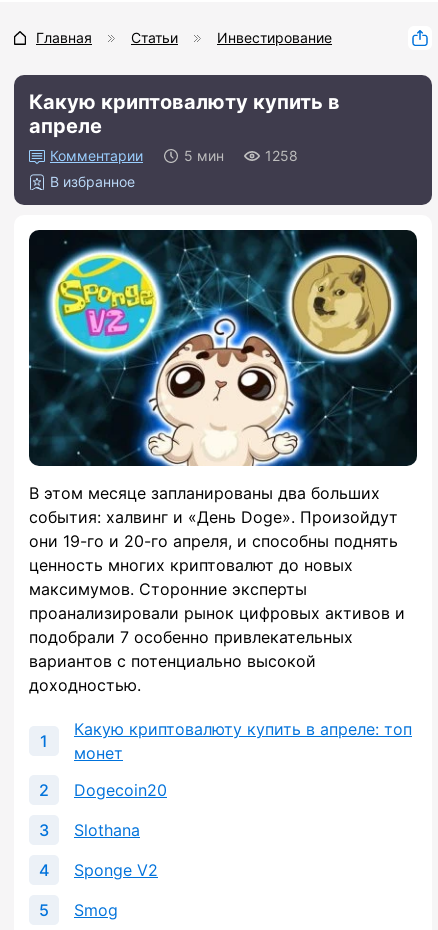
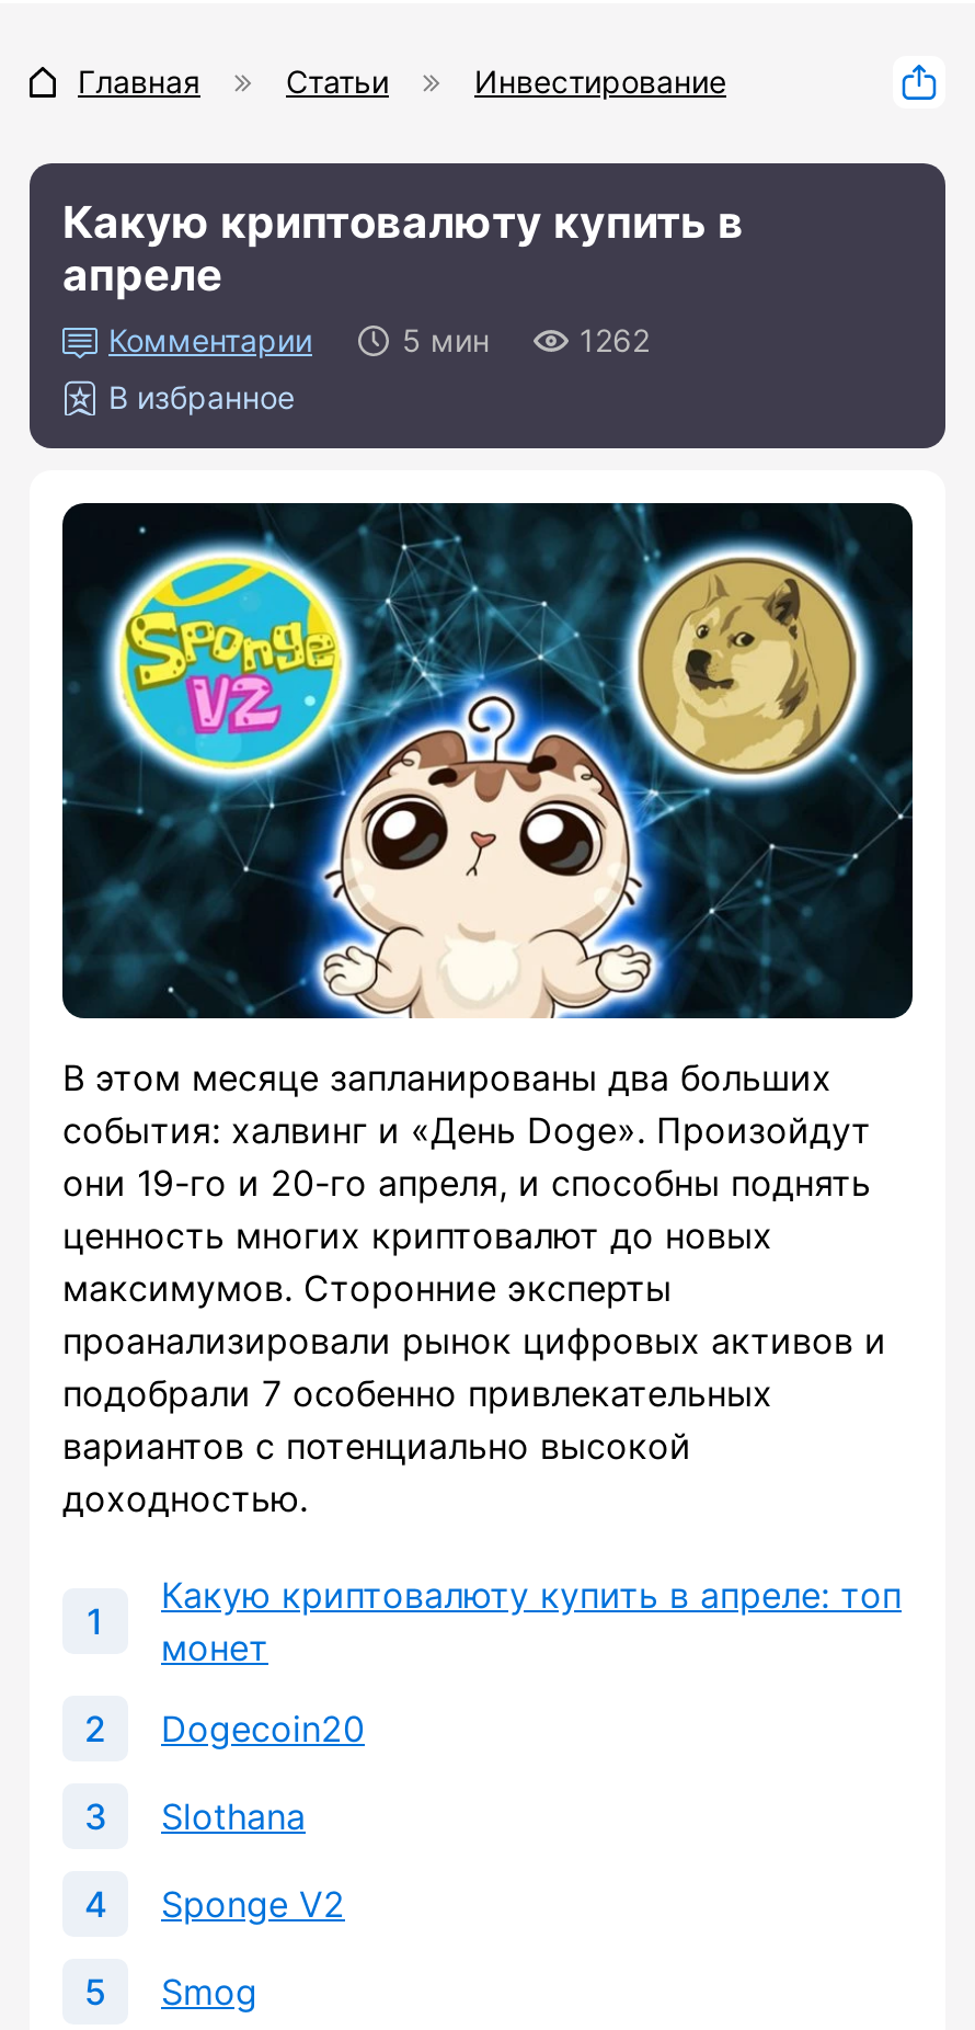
- 1258
+ 1262
